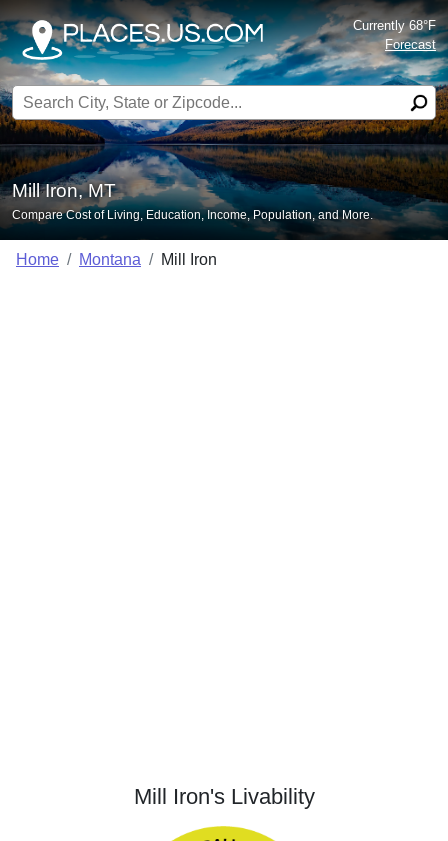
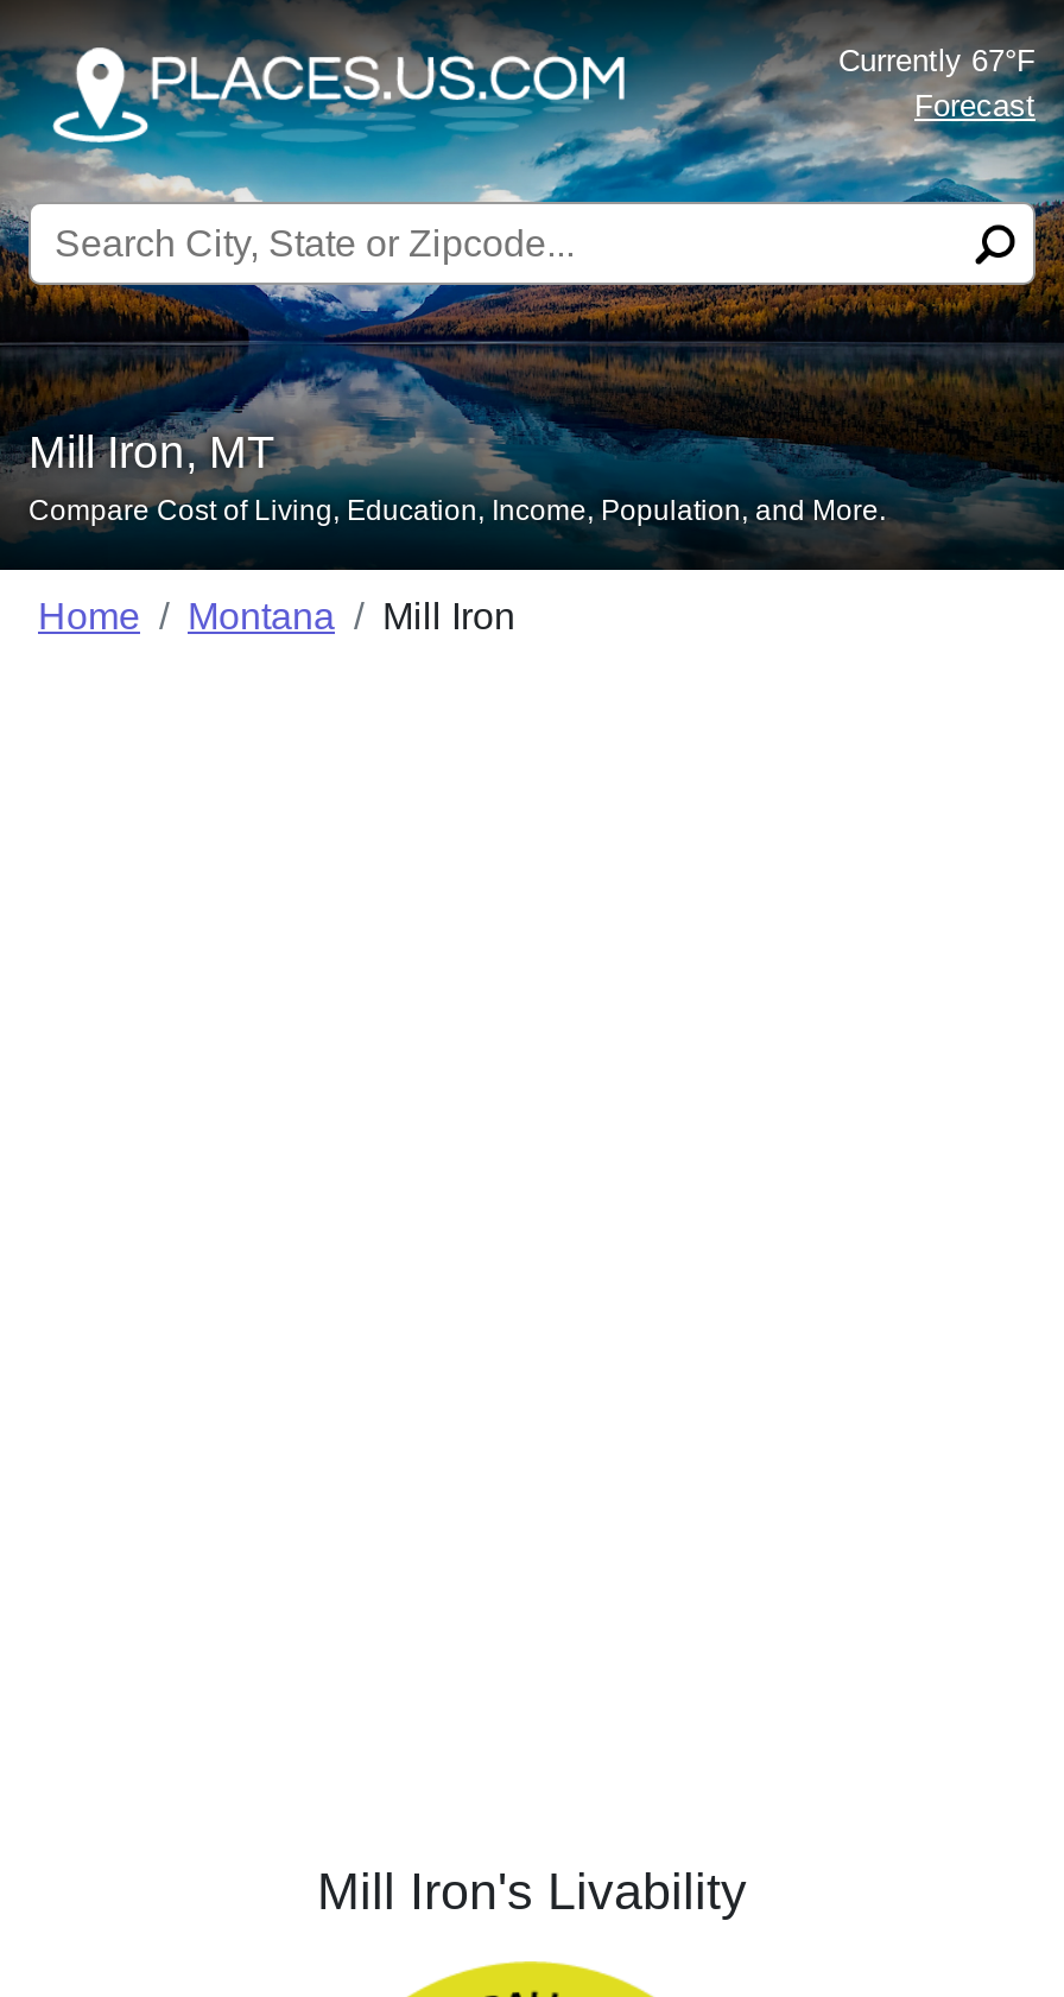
- Currently 68°F
+ Currently 67°F
